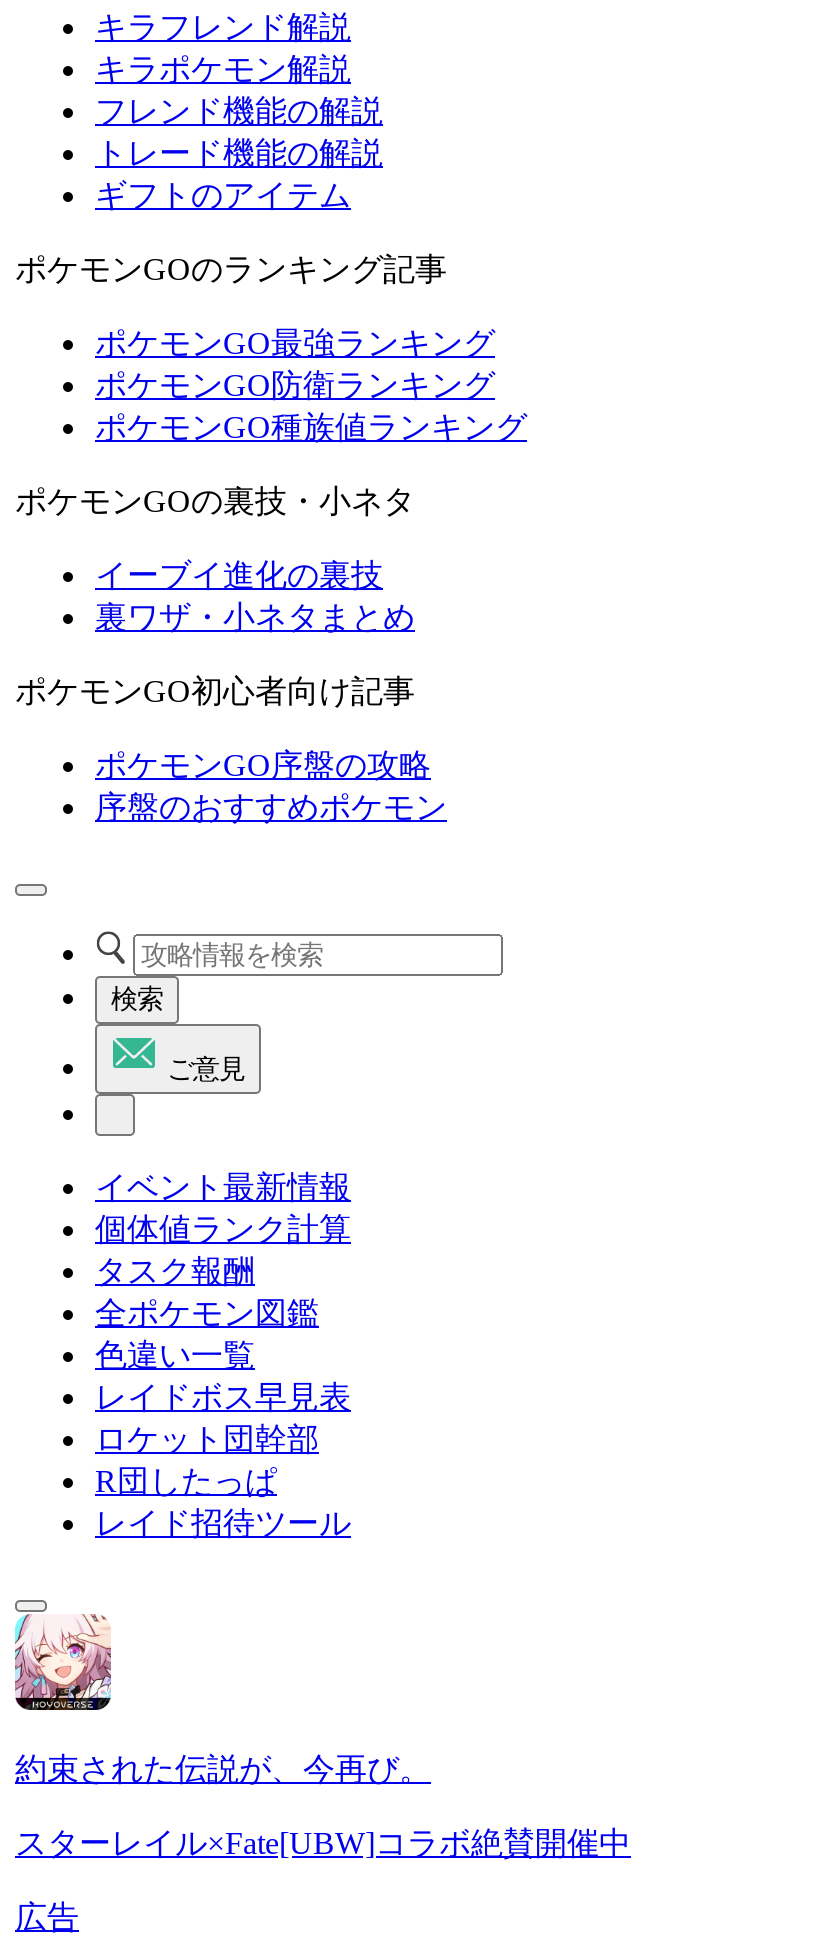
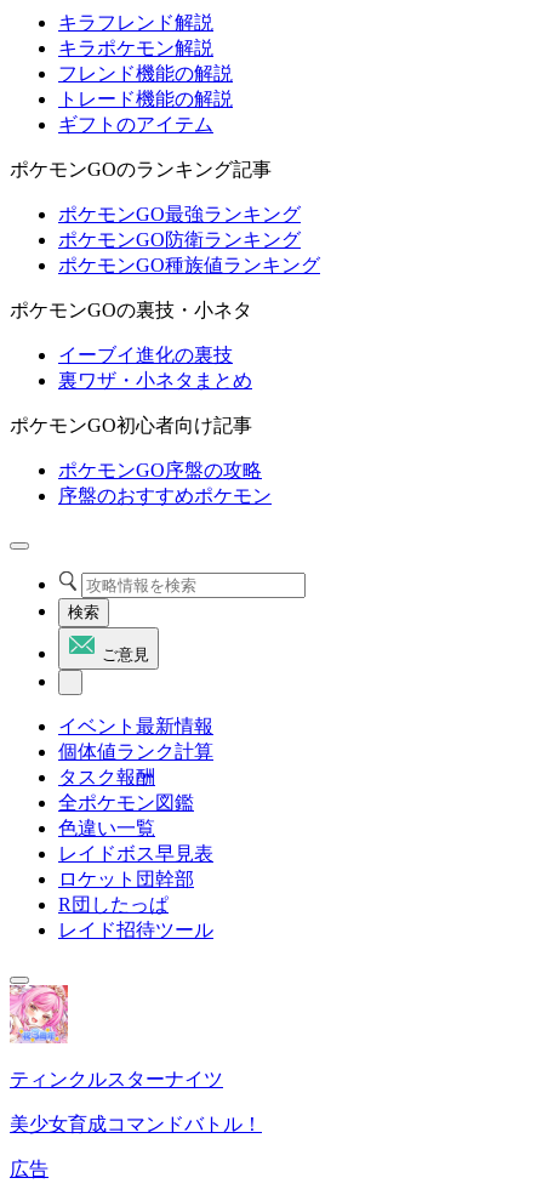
- [image]
- 約束された伝説が、今再び。
+ [image]
+ ティンクルスターナイツ

- スターレイル×Fate[UBW]コラボ絶賛開催中
+ 美少女育成コマンドバトル！
